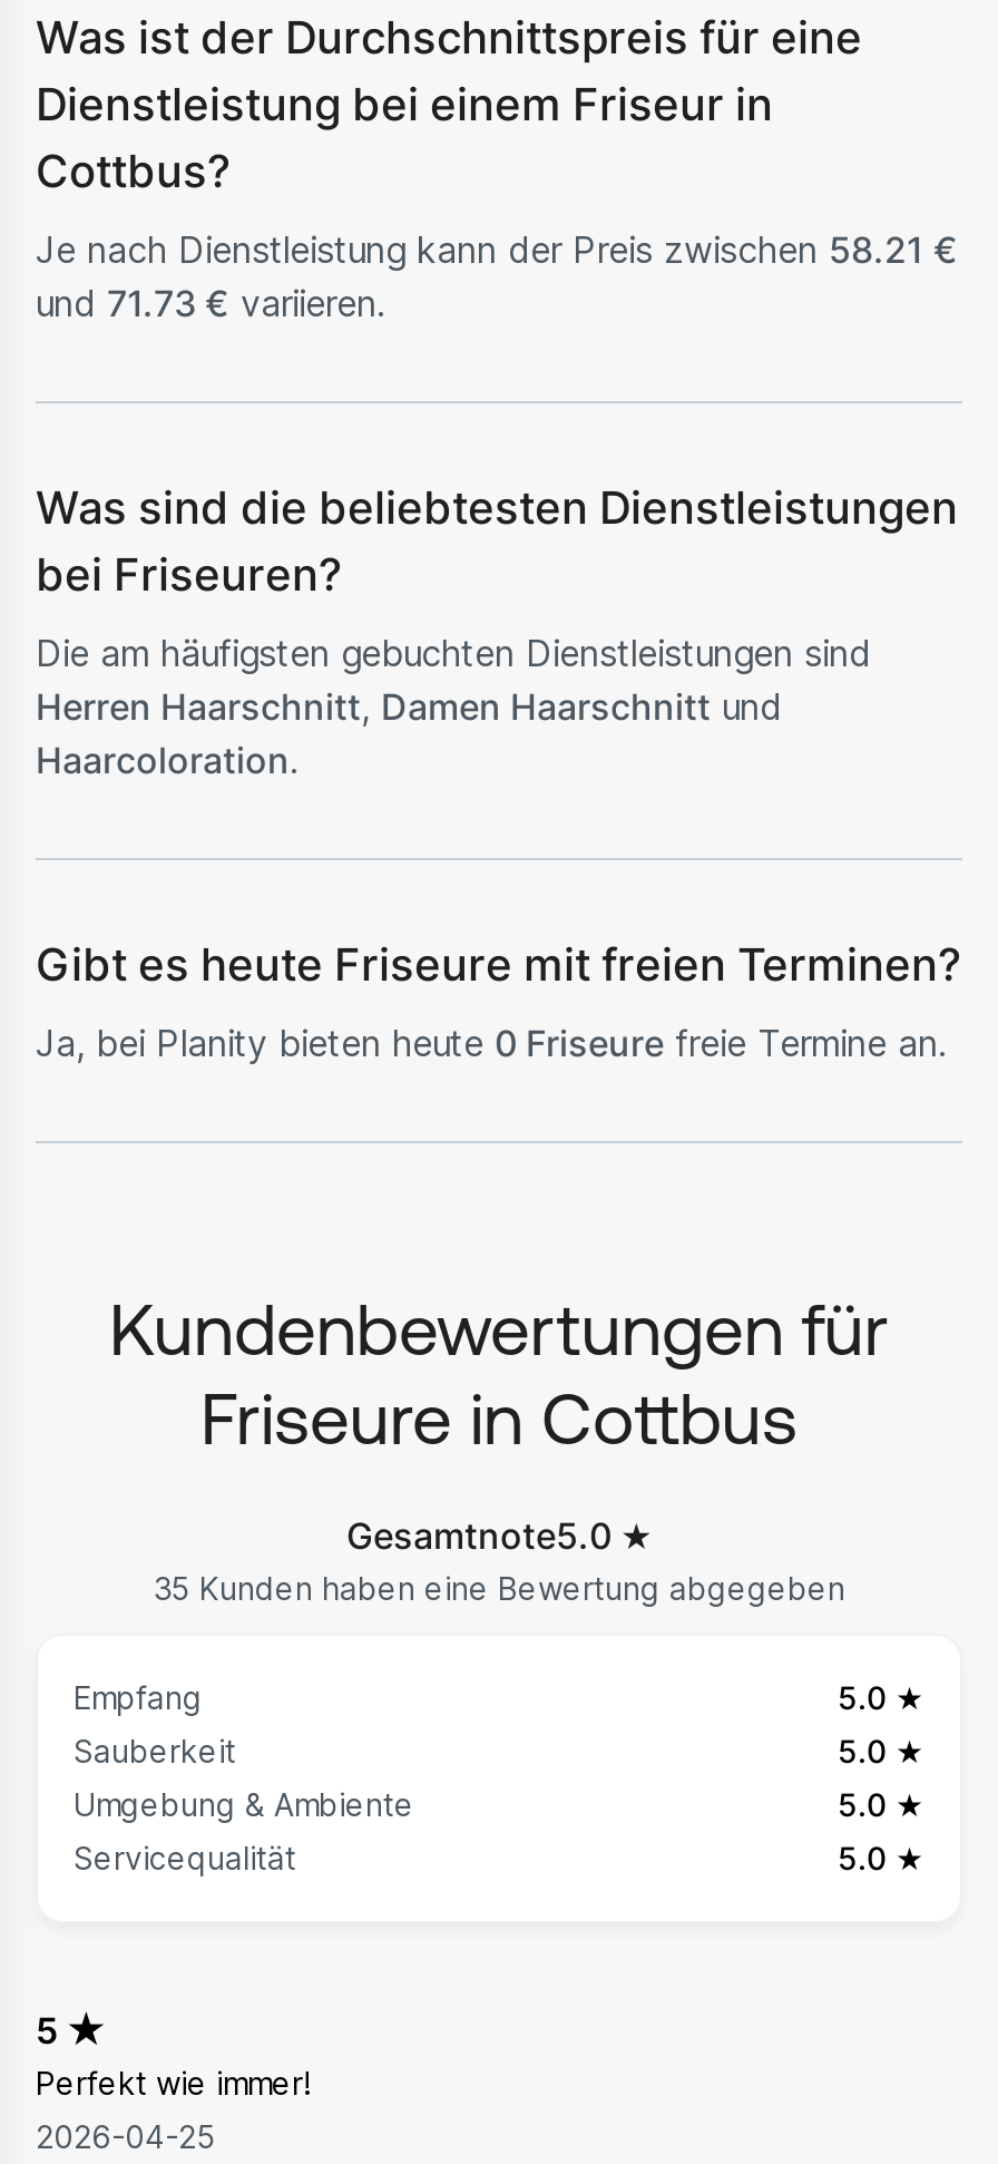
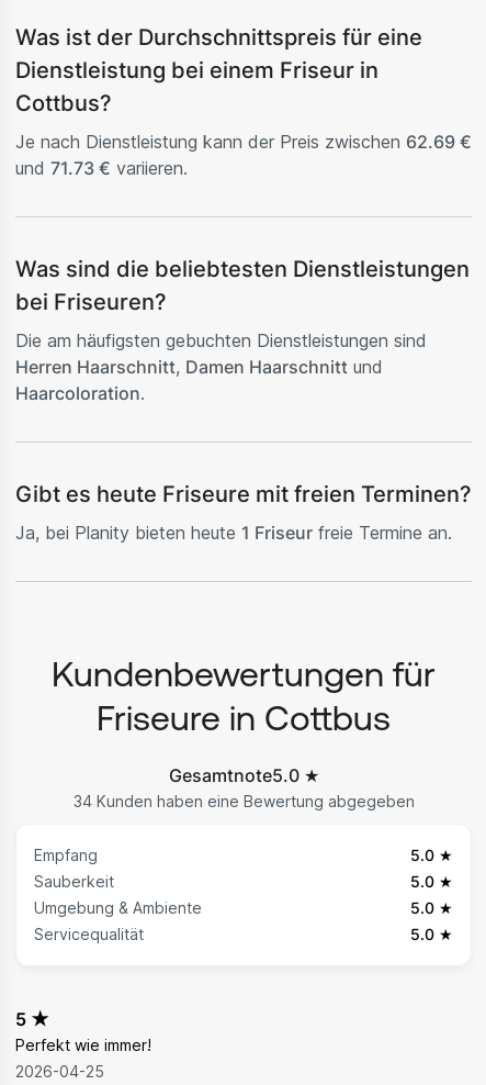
- Je nach Dienstleistung kann der Preis zwischen 58.21 €
+ Je nach Dienstleistung kann der Preis zwischen 62.69 €

- Ja, bei Planity bieten heute 0 Friseure freie Termine an.
+ Ja, bei Planity bieten heute 1 Friseur freie Termine an.

- 35 Kunden haben eine Bewertung abgegeben
+ 34 Kunden haben eine Bewertung abgegeben
